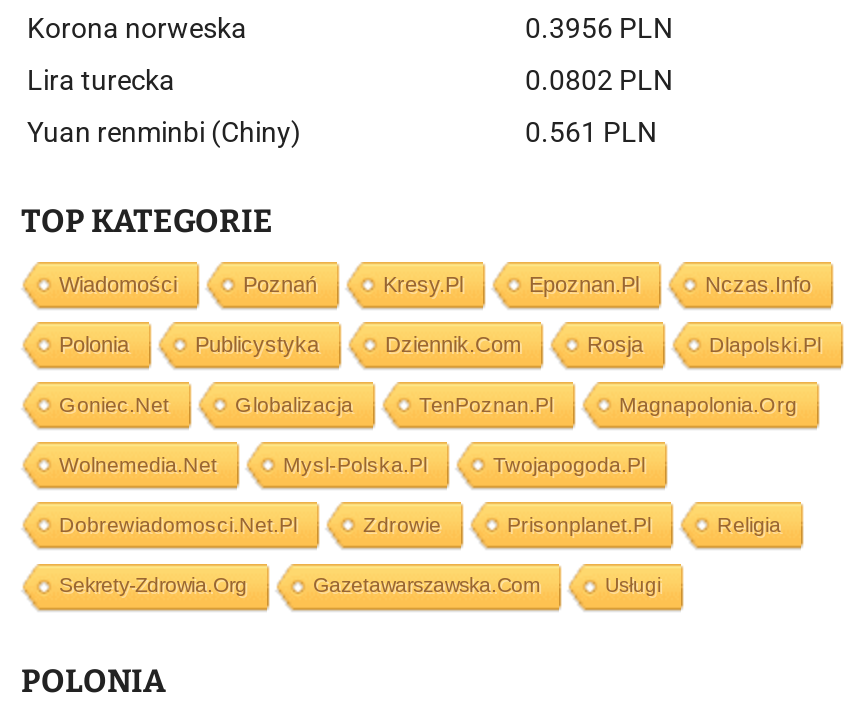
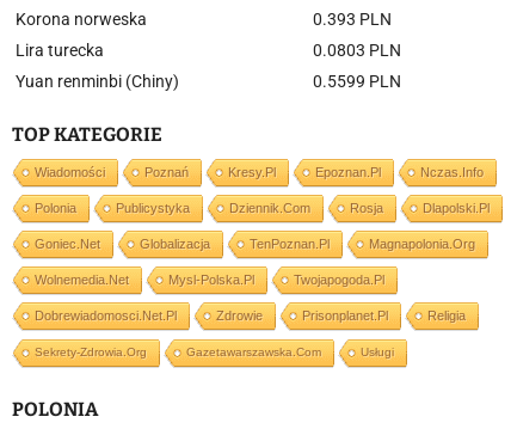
- 0.3956 PLN
+ 0.393 PLN

- 0.0802 PLN
+ 0.0803 PLN

- 0.561 PLN
+ 0.5599 PLN
